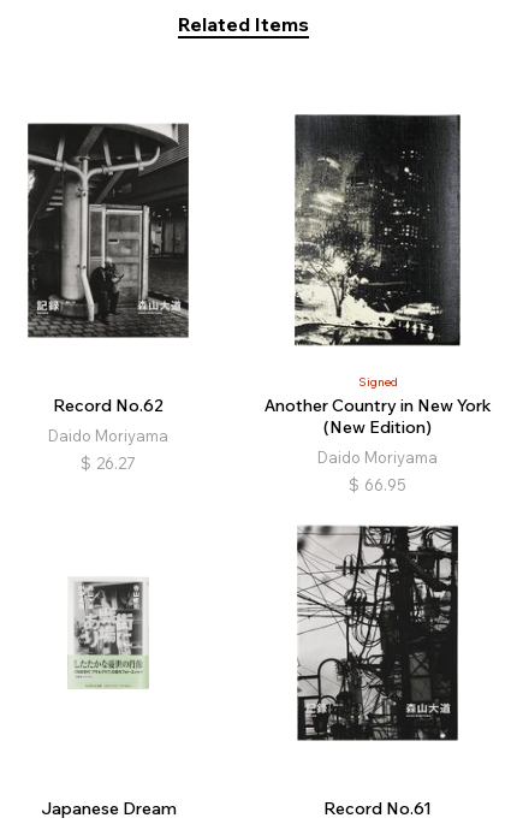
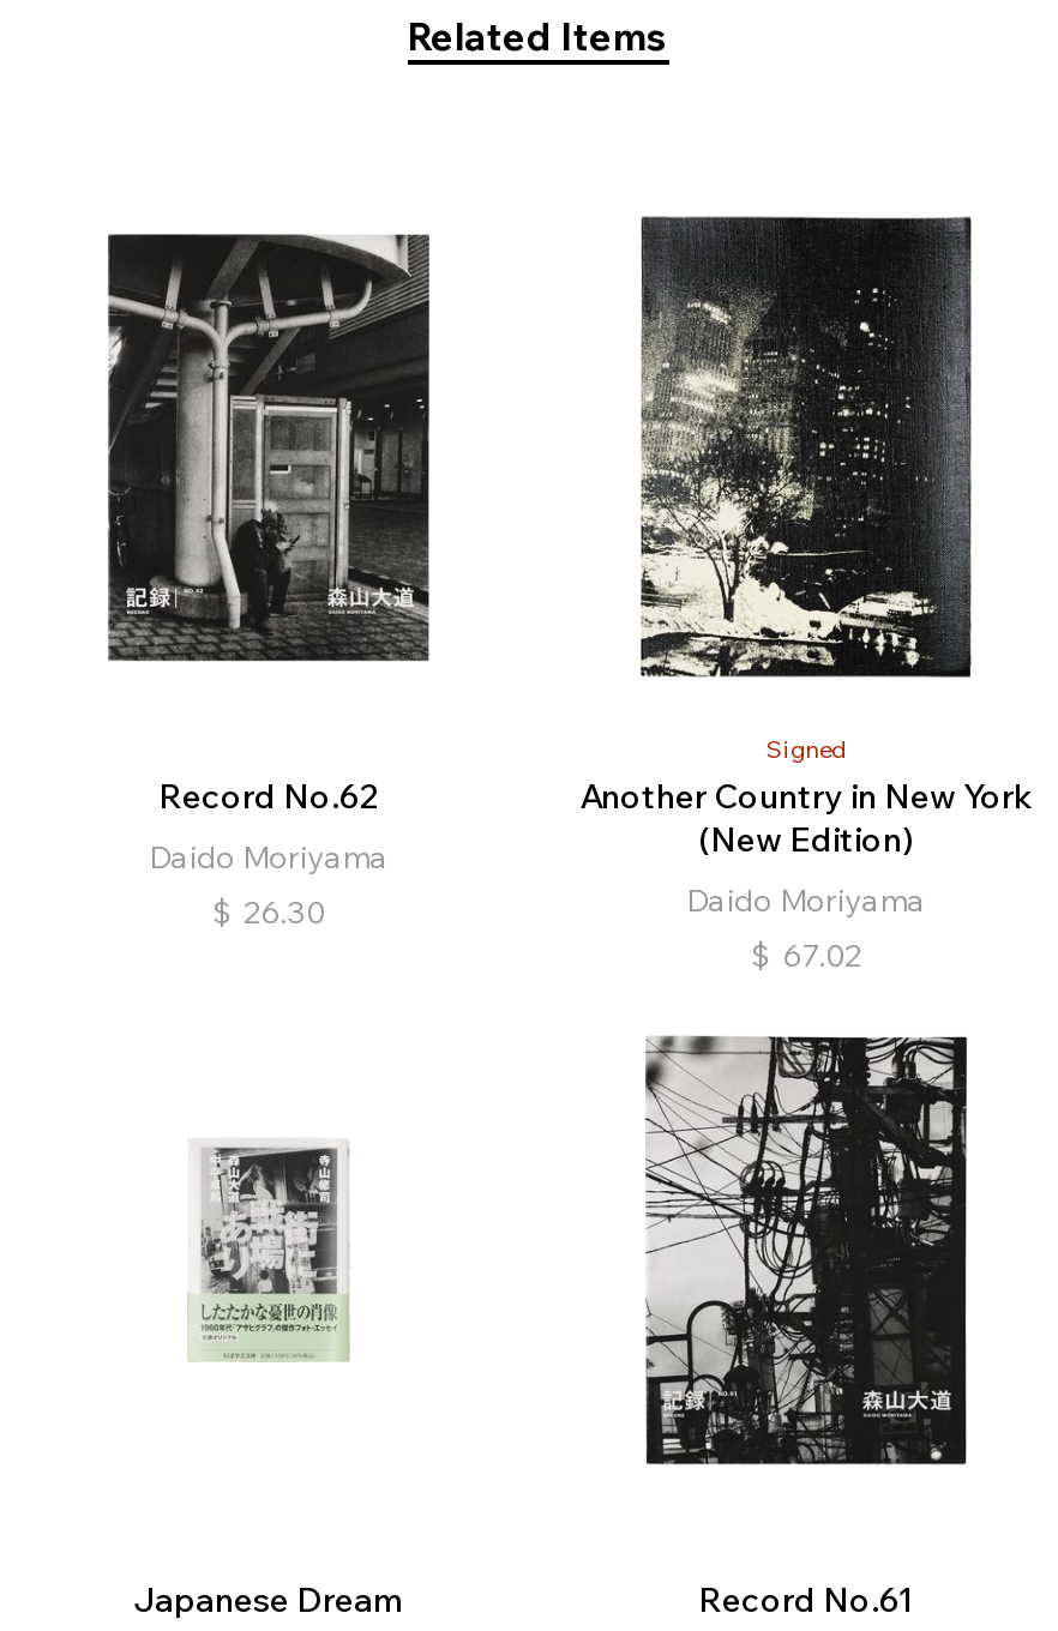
- $ 26.27
+ $ 26.30

- $ 66.95
+ $ 67.02
